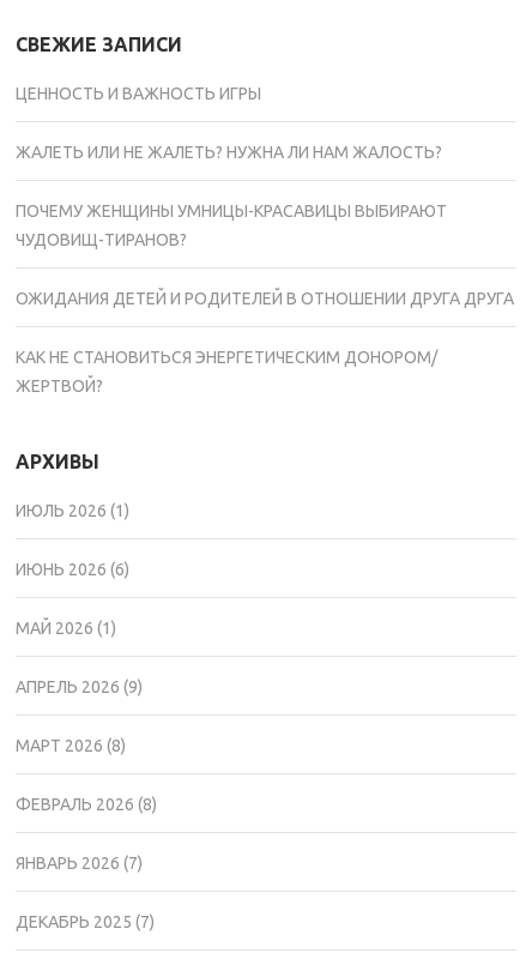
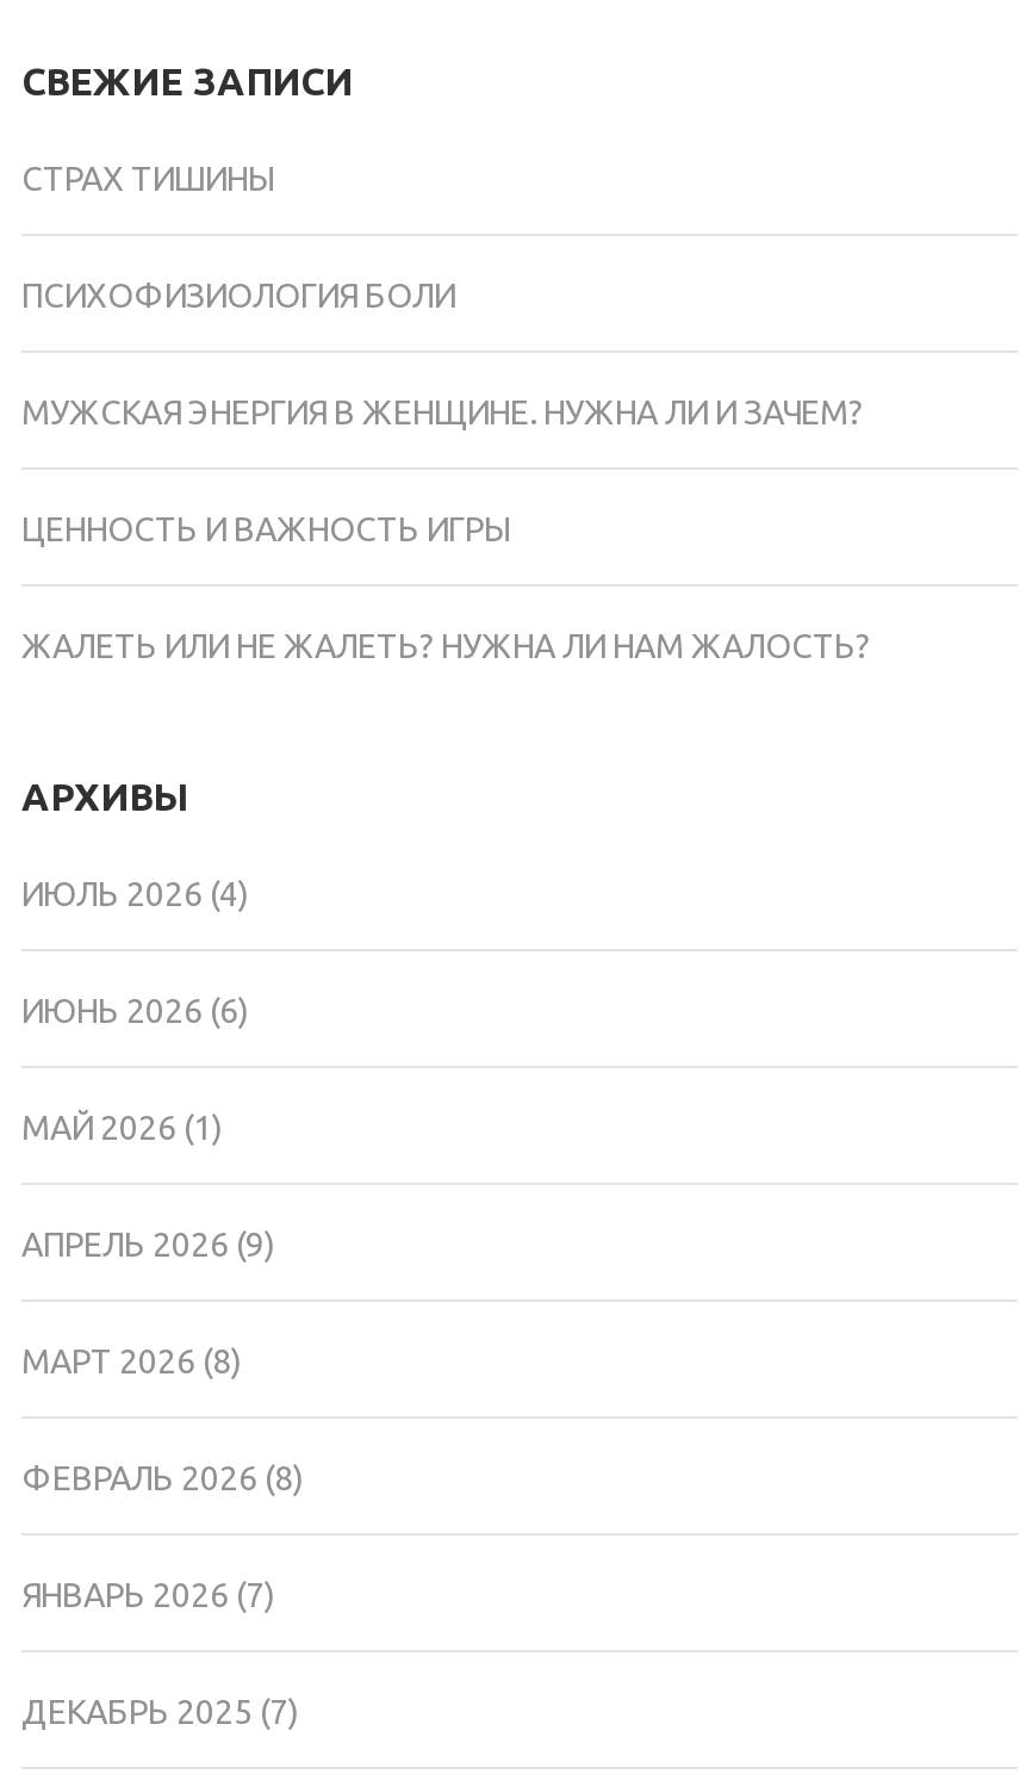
+ СТРАХ ТИШИНЫ
+ ПСИХОФИЗИОЛОГИЯ БОЛИ
+ МУЖСКАЯ ЭНЕРГИЯ В ЖЕНЩИНЕ. НУЖНА ЛИ И ЗАЧЕМ?

moved down: ЦЕННОСТЬ И ВАЖНОСТЬ ИГРЫ | ЖАЛЕТЬ ИЛИ НЕ ЖАЛЕТЬ? НУЖНА ЛИ НАМ ЖАЛОСТЬ?

- ПОЧЕМУ ЖЕНЩИНЫ УМНИЦЫ-КРАСАВИЦЫ ВЫБИРАЮТ
- ЧУДОВИЩ-ТИРАНОВ?
- ОЖИДАНИЯ ДЕТЕЙ И РОДИТЕЛЕЙ В ОТНОШЕНИИ ДРУГА ДРУГА
- КАК НЕ СТАНОВИТЬСЯ ЭНЕРГЕТИЧЕСКИМ ДОНОРОМ/
- ЖЕРТВОЙ?

- ИЮЛЬ 2026 (1)
+ ИЮЛЬ 2026 (4)
